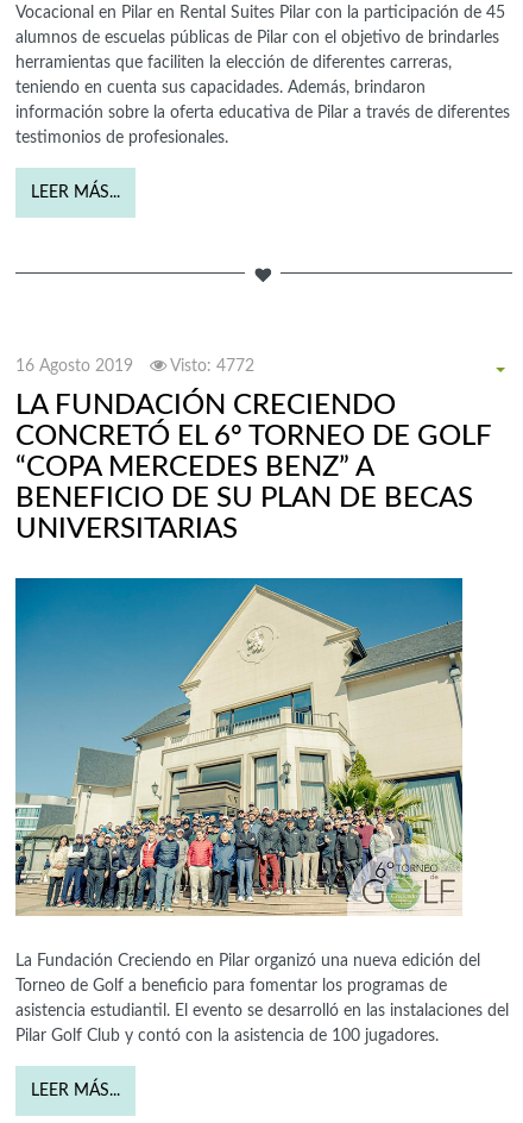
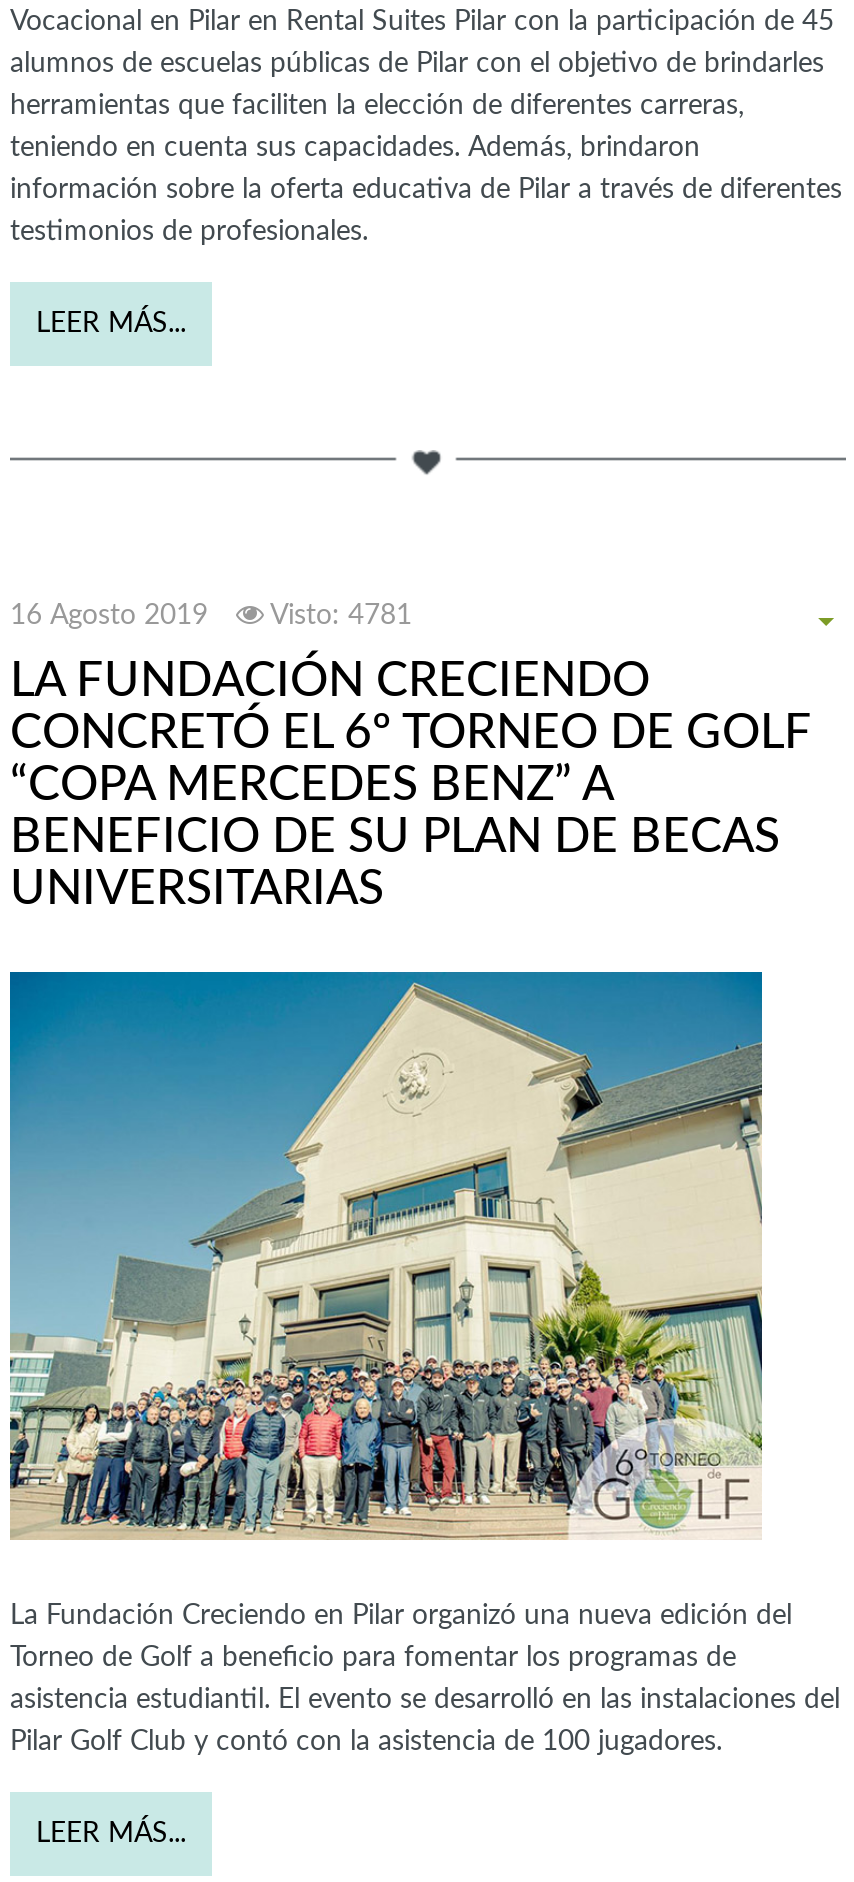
- Visto: 4772
+ Visto: 4781
